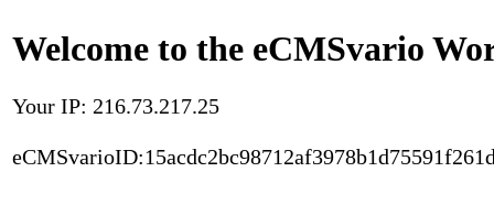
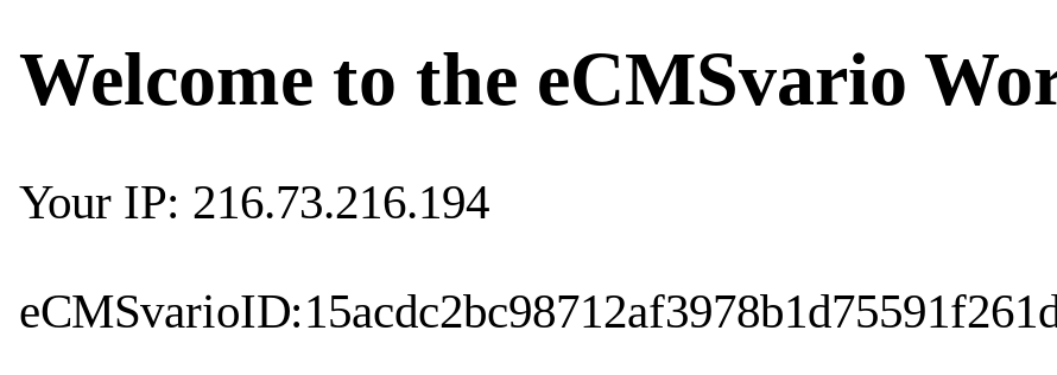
- Your IP: 216.73.217.25
+ Your IP: 216.73.216.194
